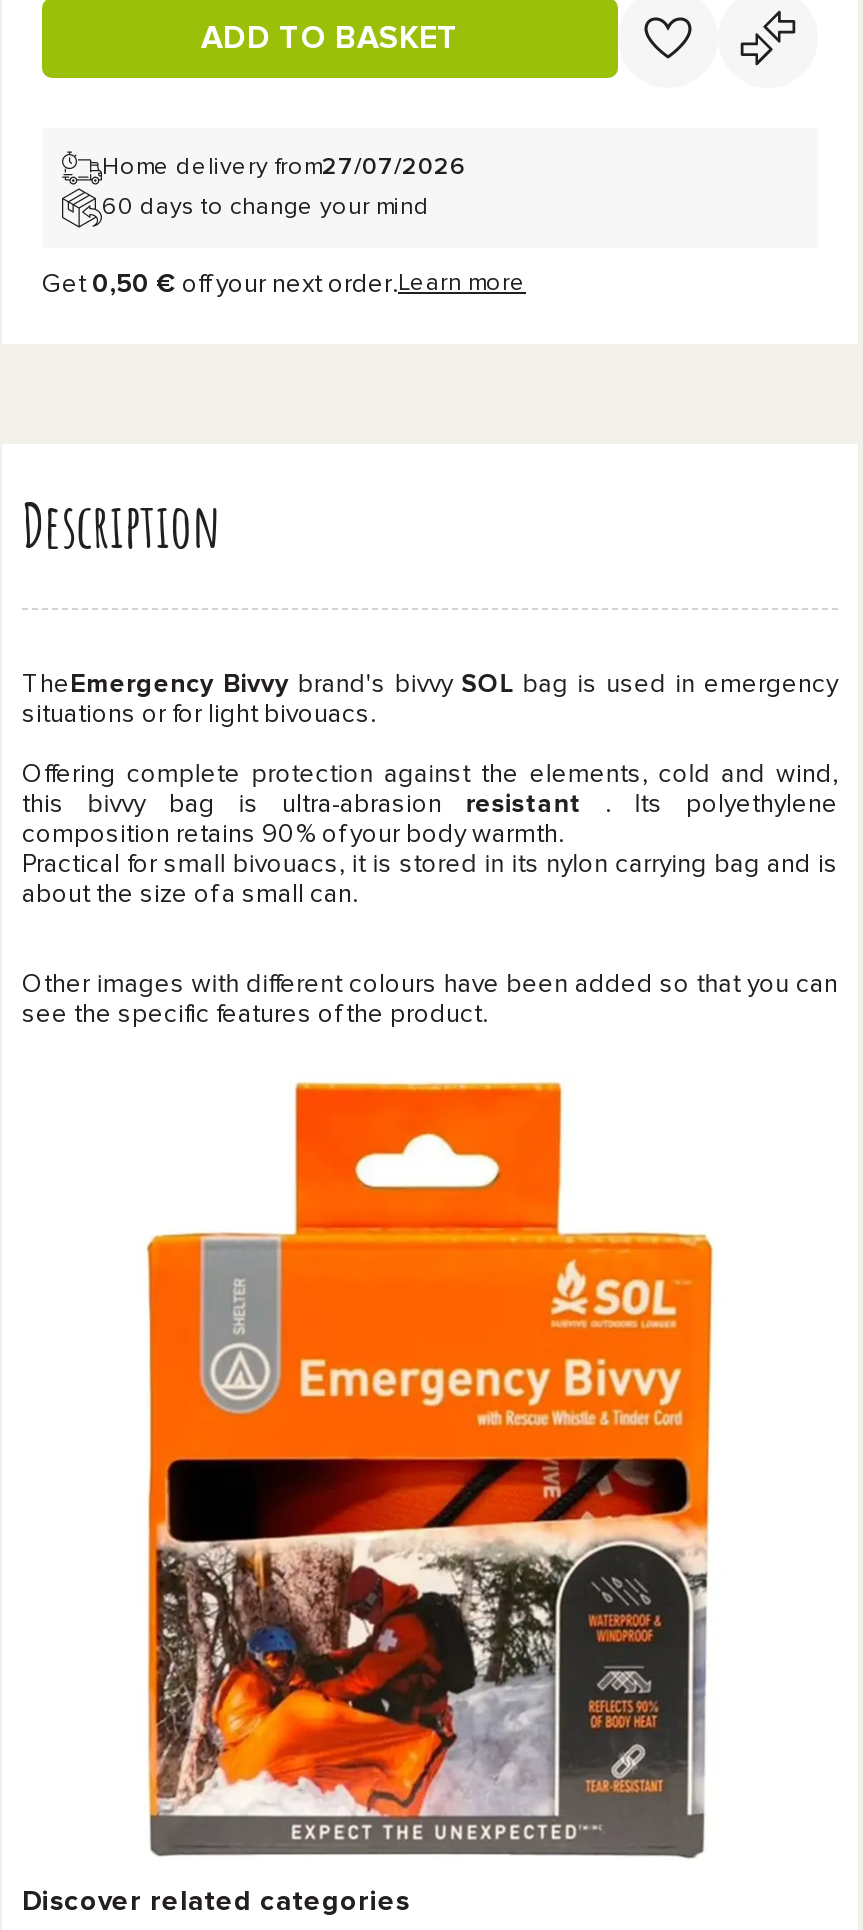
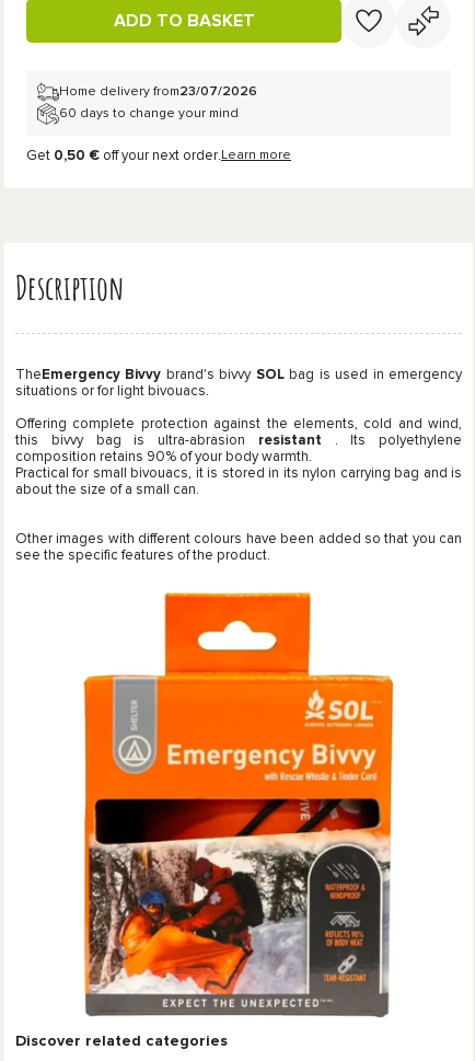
- Home delivery from27/07/2026
+ Home delivery from23/07/2026
